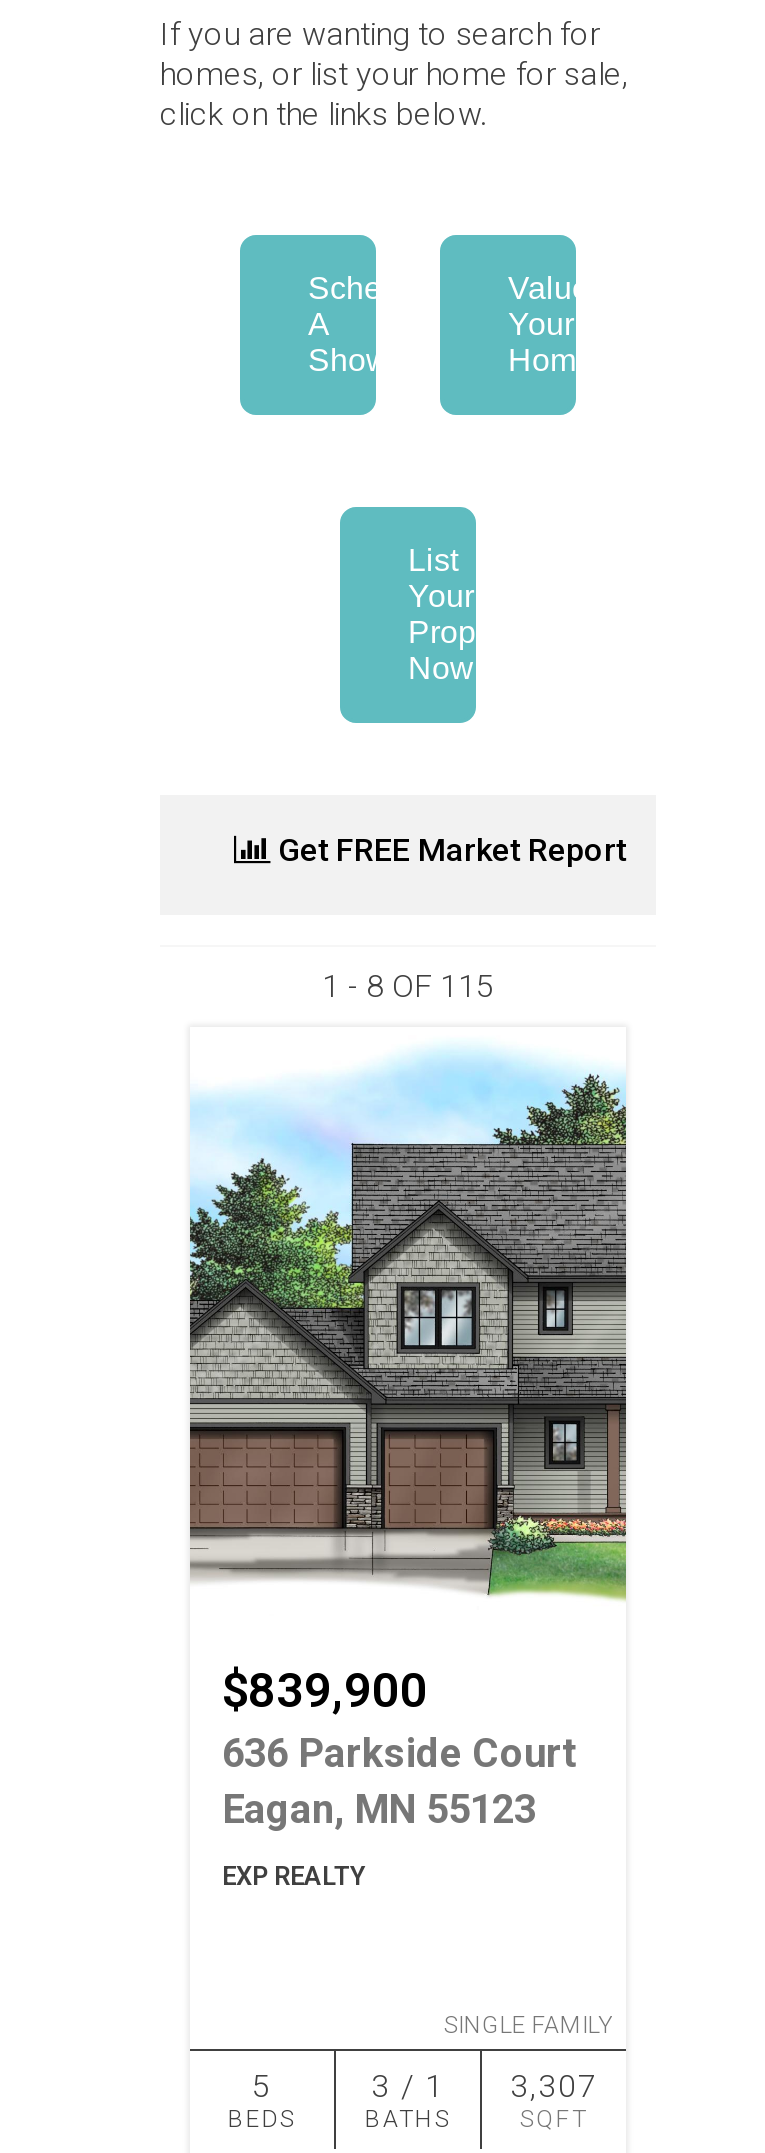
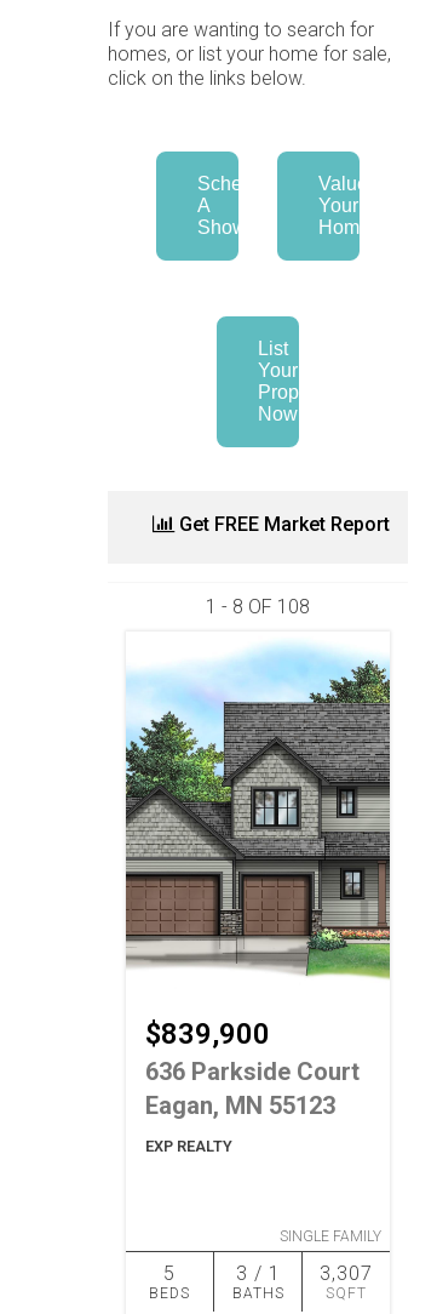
- 1 - 8 OF 115
+ 1 - 8 OF 108
